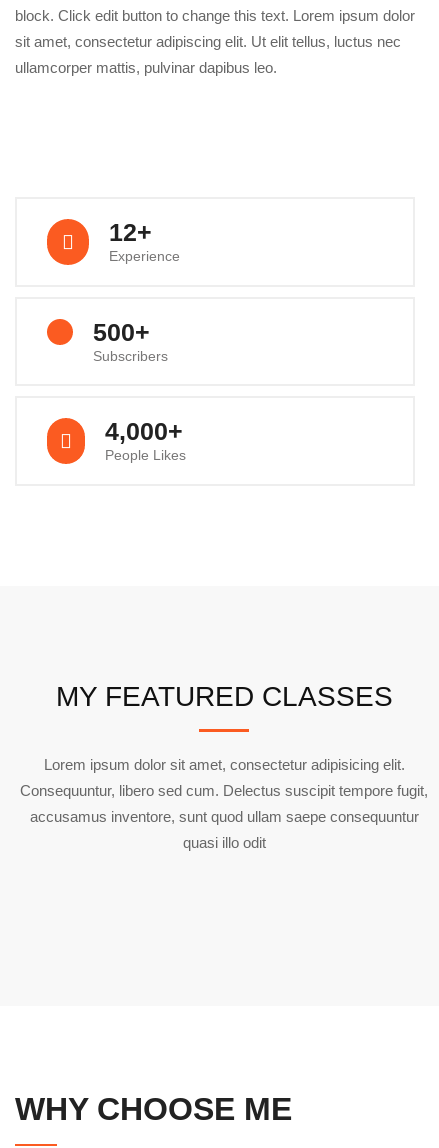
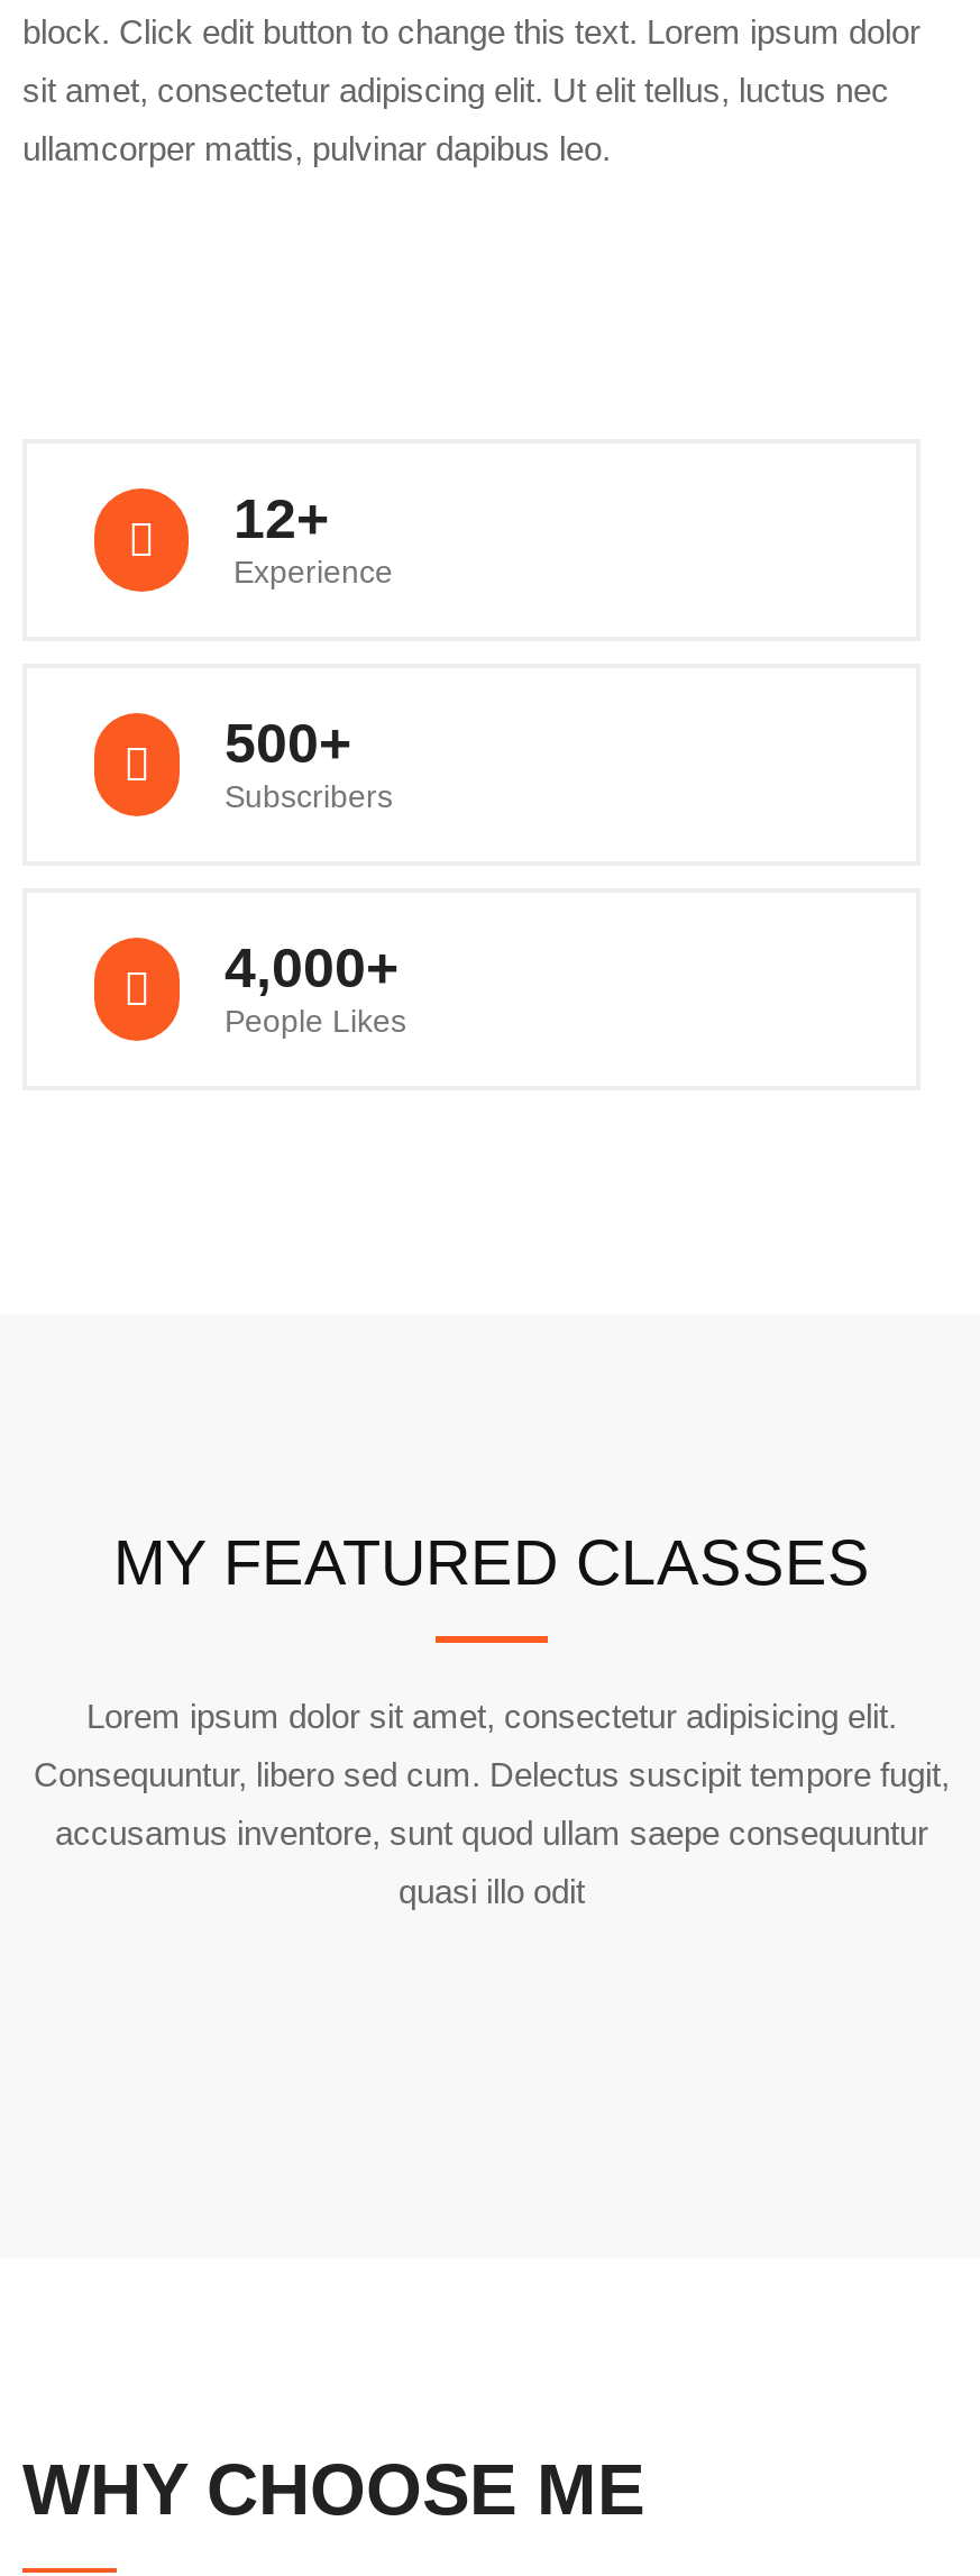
- [image]
+ [image]
